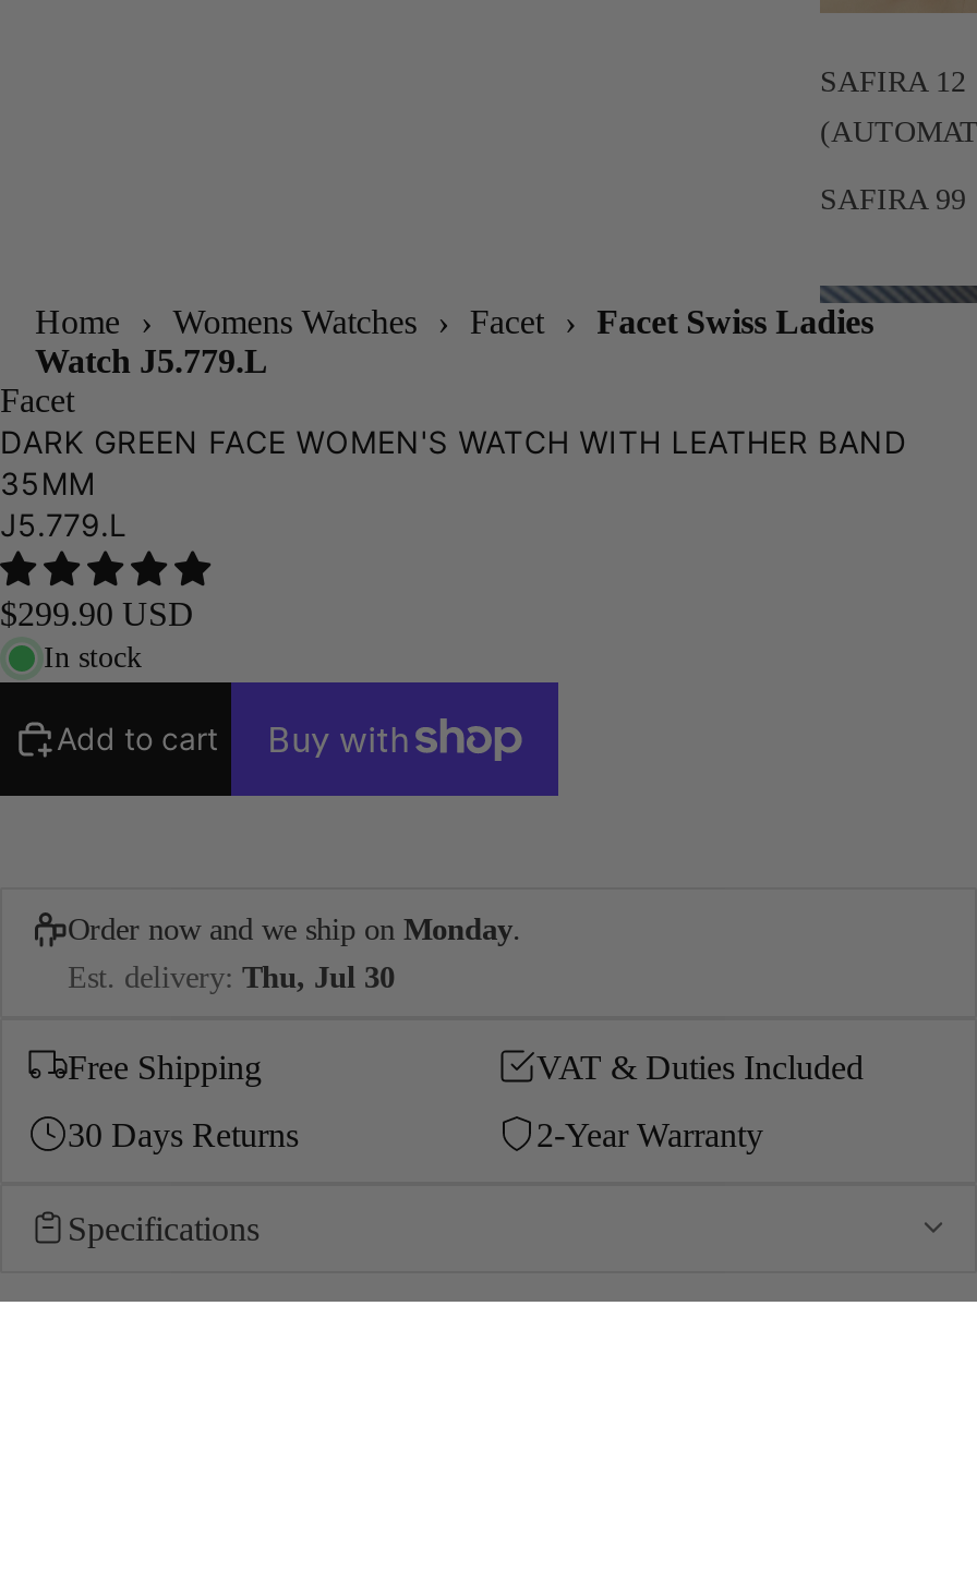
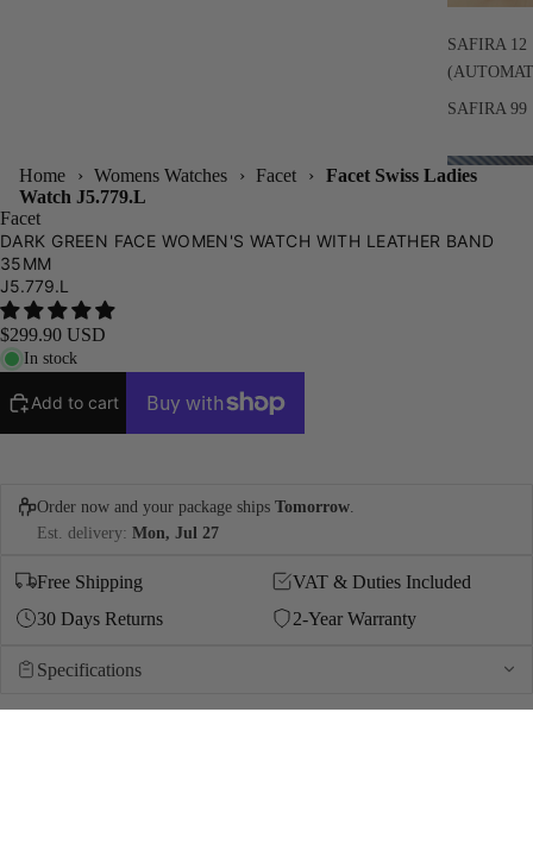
- Order now and we ship on Monday.
+ Order now and your package ships Tomorrow.

- Est. delivery: Thu, Jul 30
+ Est. delivery: Mon, Jul 27
